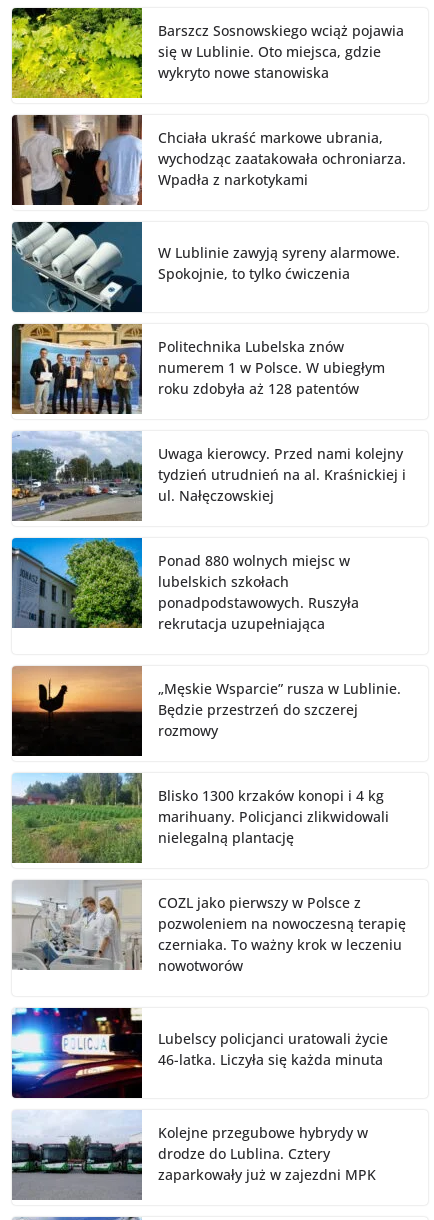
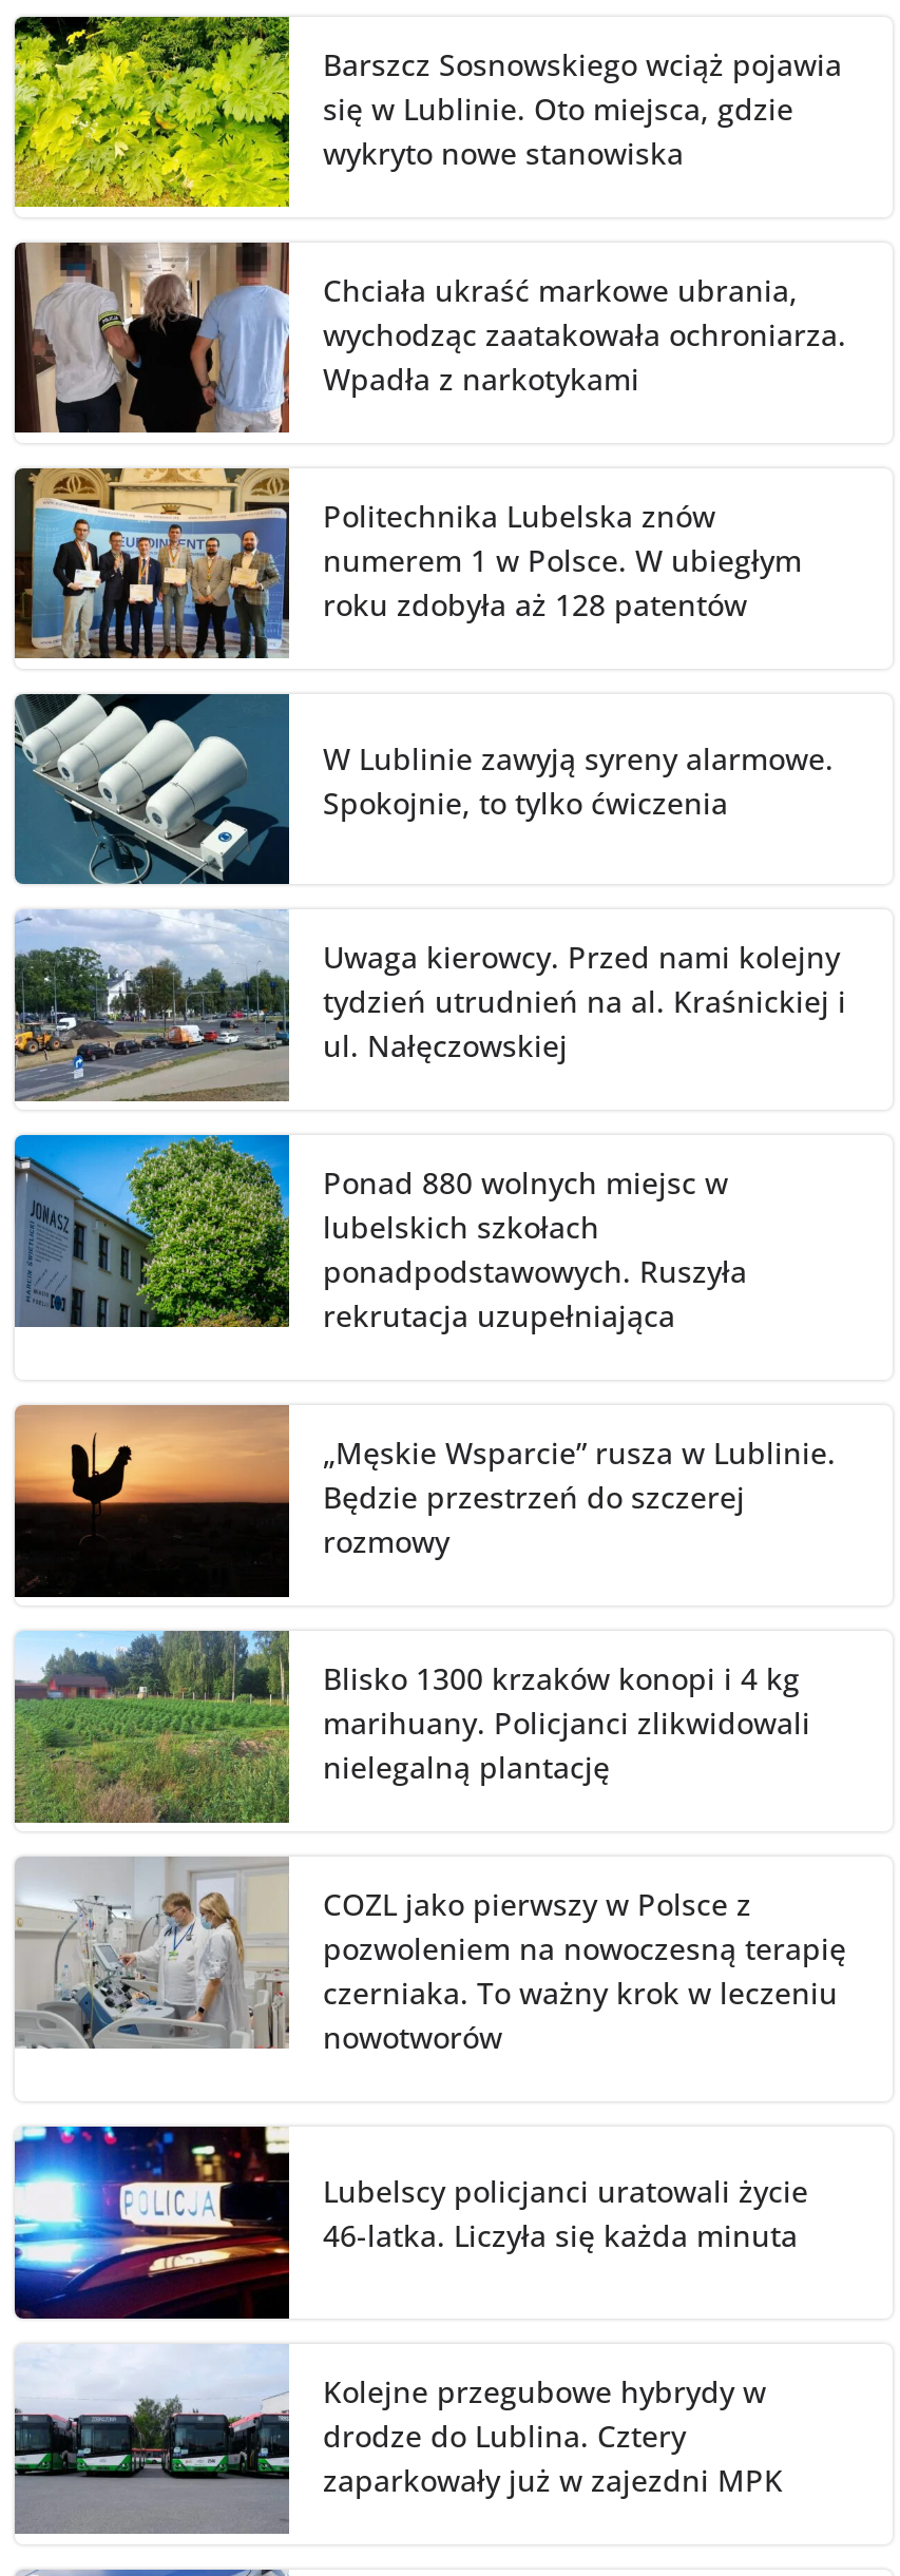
moved down: [image] | W Lublinie zawyją syreny alarmowe. | Spokojnie, to tylko ćwiczenia

moved up: [image] | Politechnika Lubelska znów | numerem 1 w Polsce. W ubiegłym | roku zdobyła aż 128 patentów
